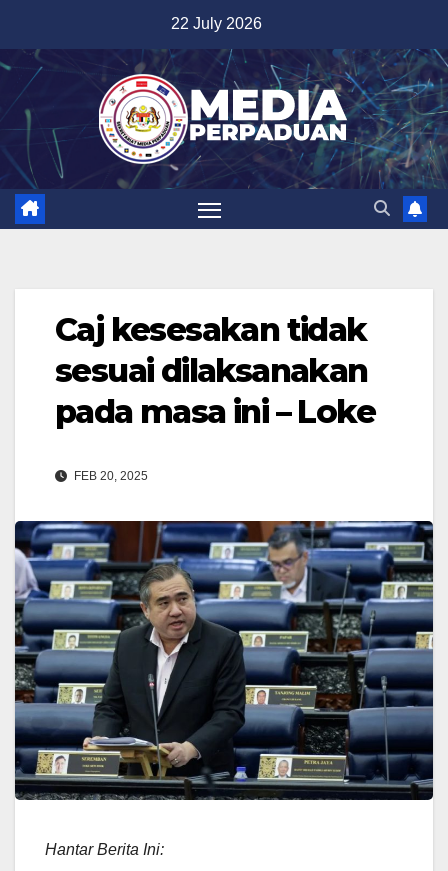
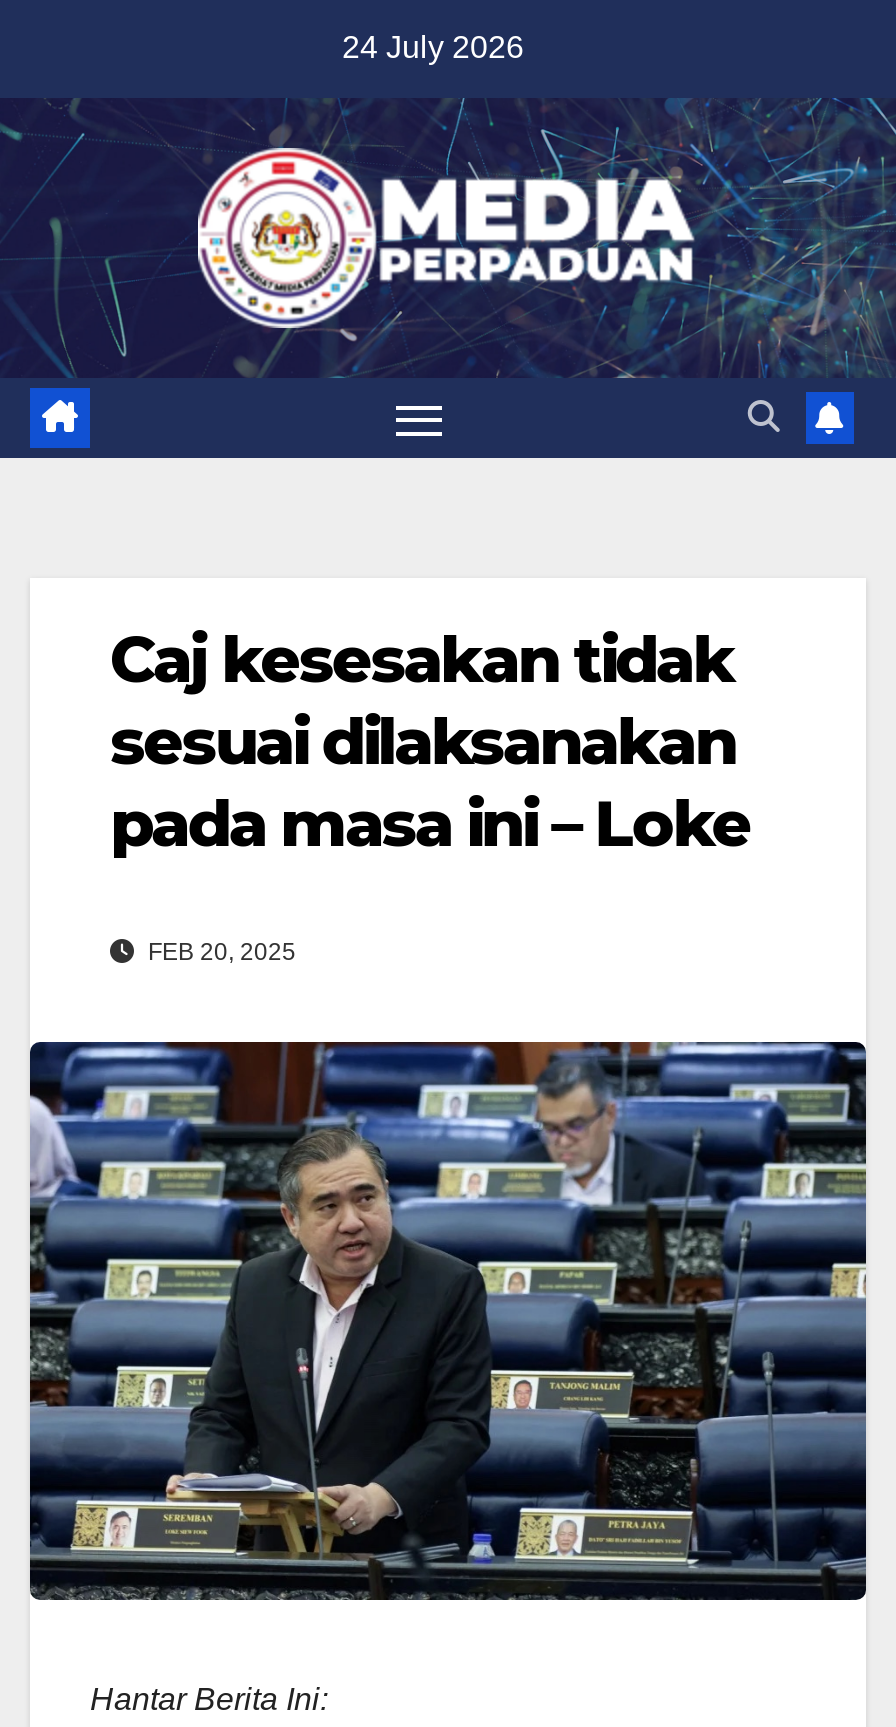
- 22 July 2026
+ 24 July 2026
